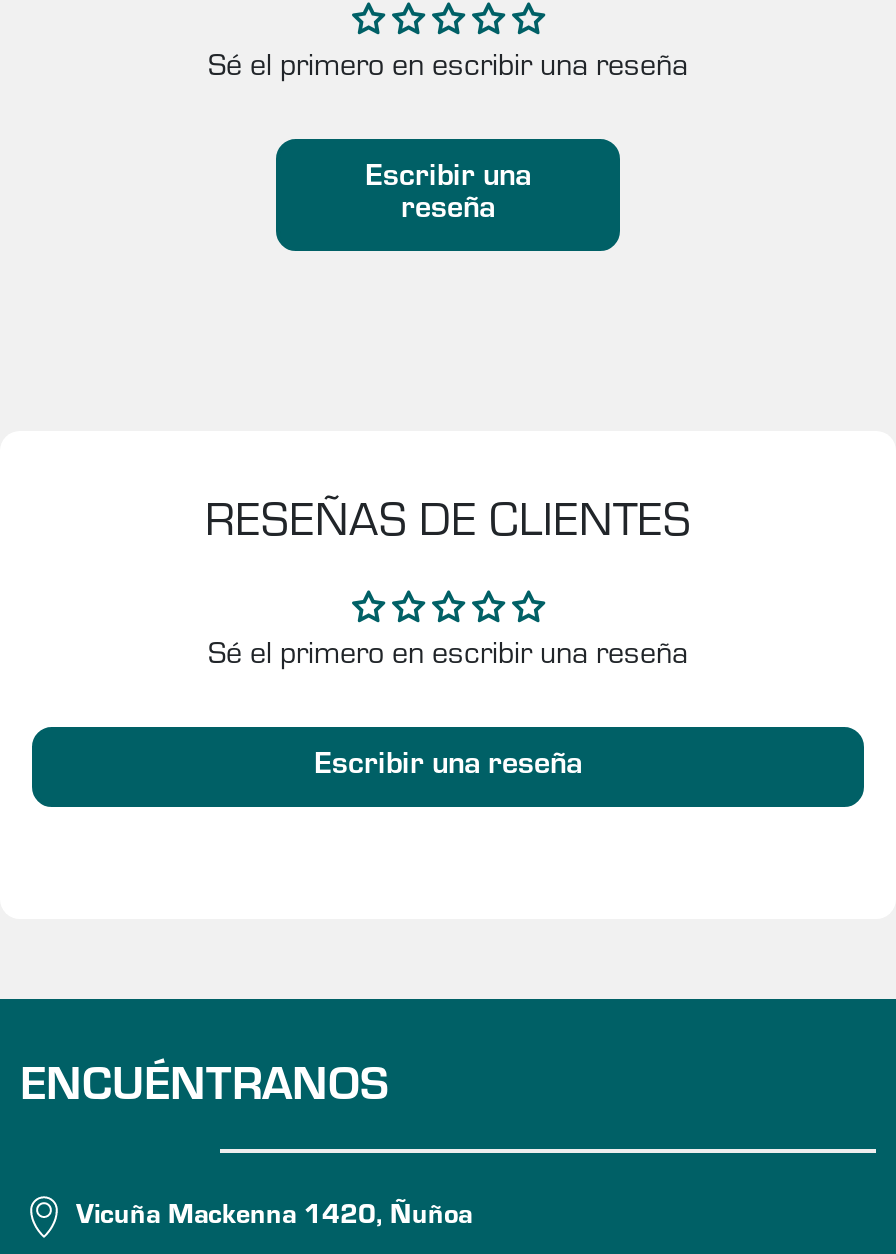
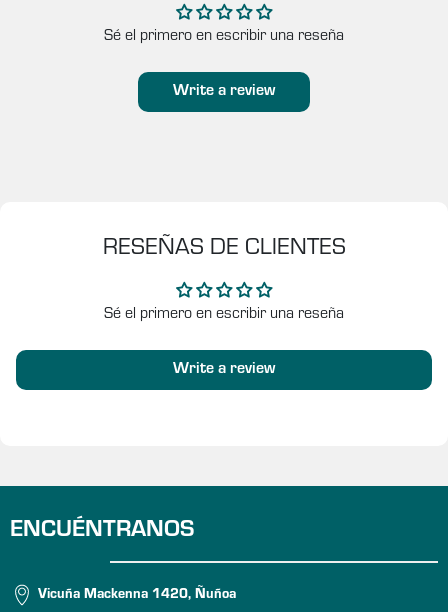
- Escribir una
- reseña
+ Write a review

- Escribir una reseña
+ Write a review
